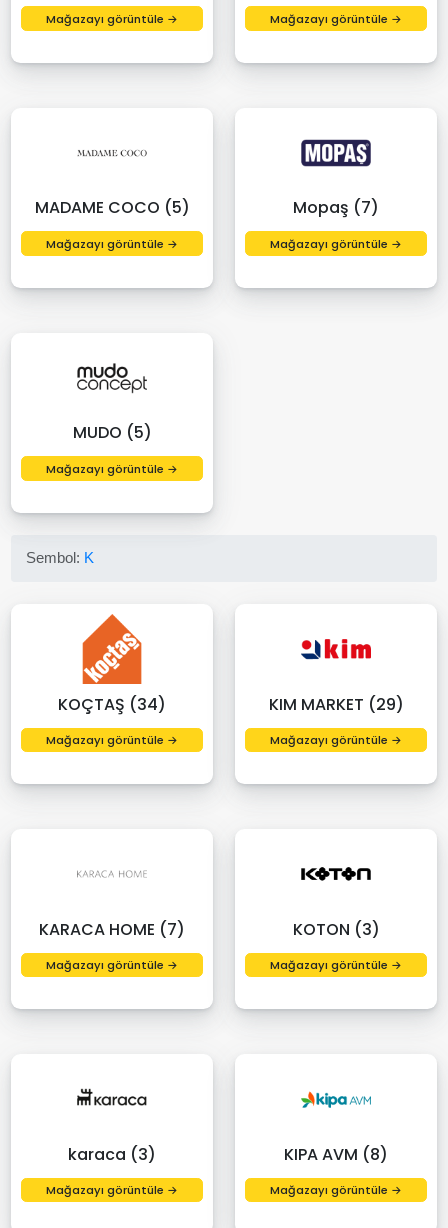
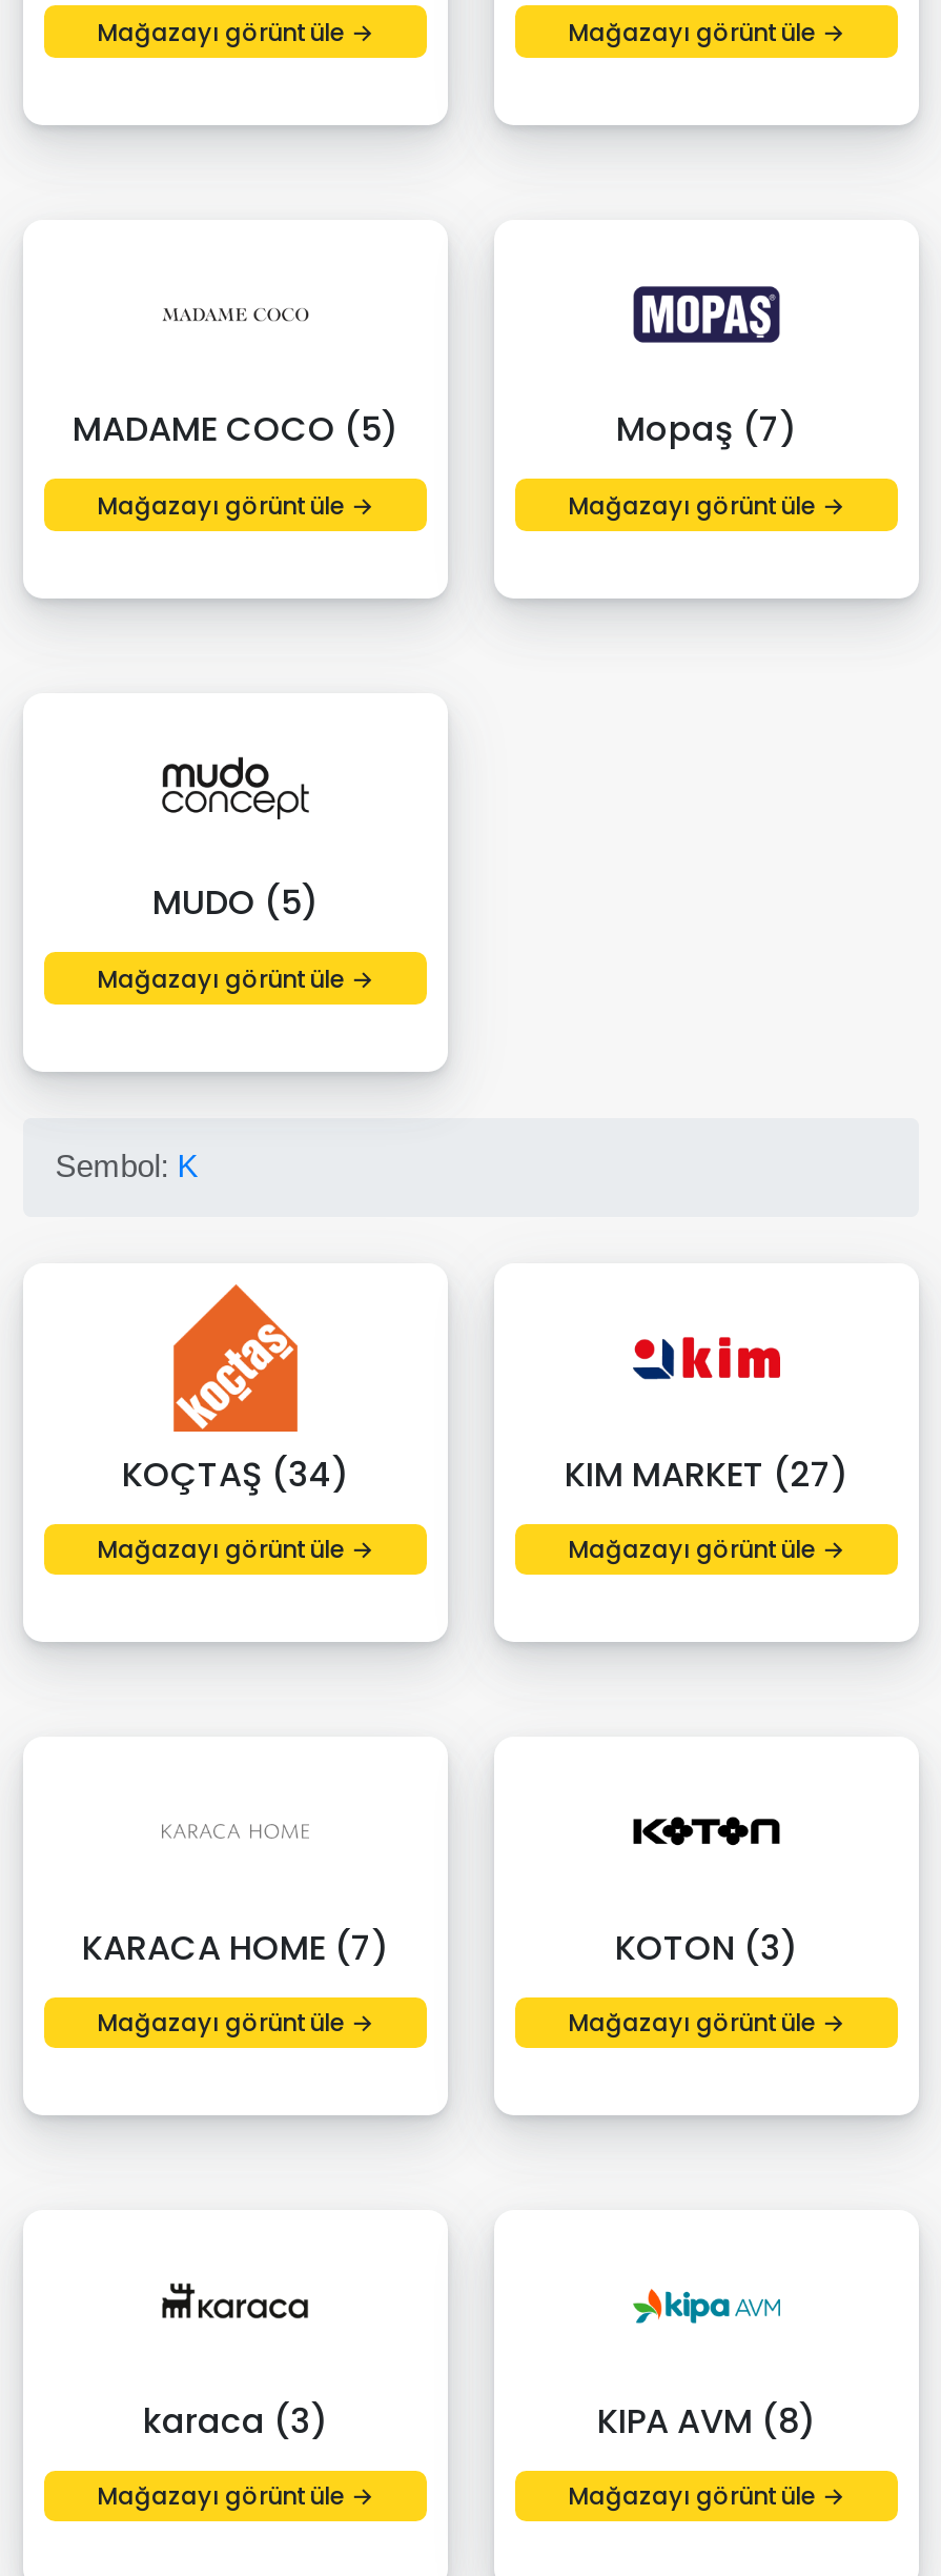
- KIM MARKET (29)
+ KIM MARKET (27)
